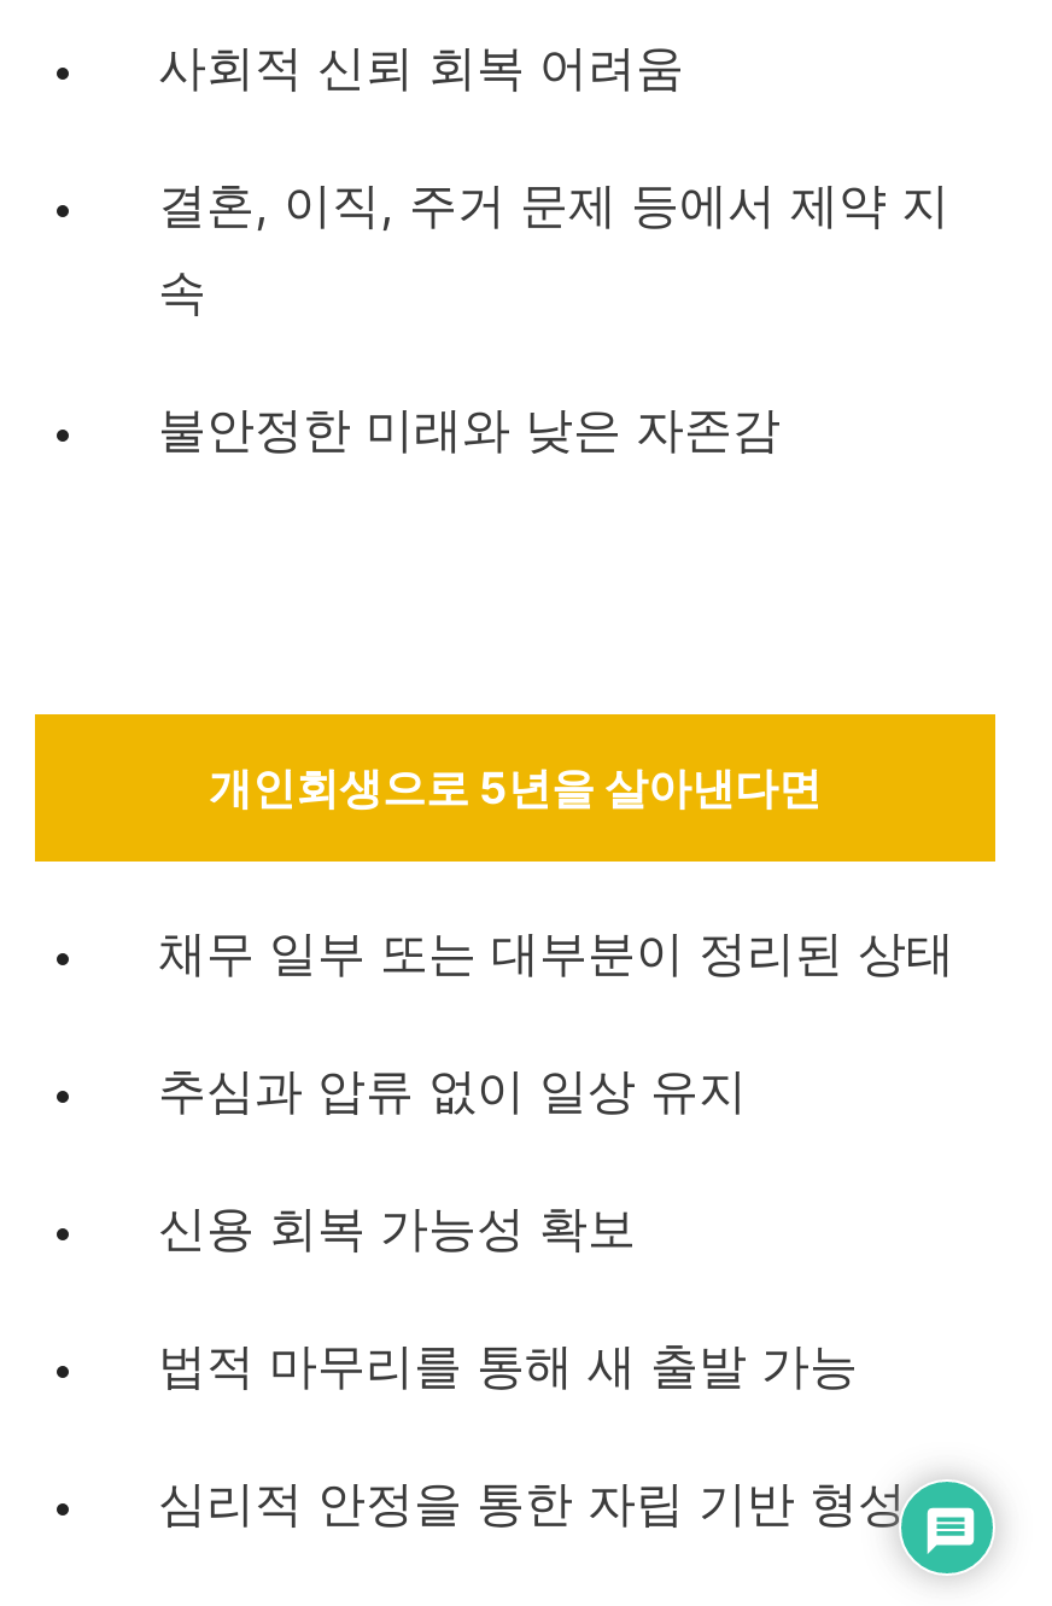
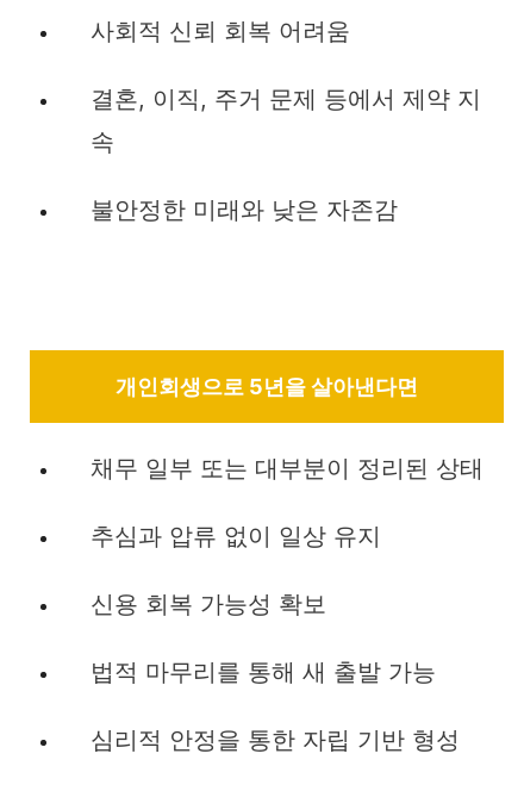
- [image]
